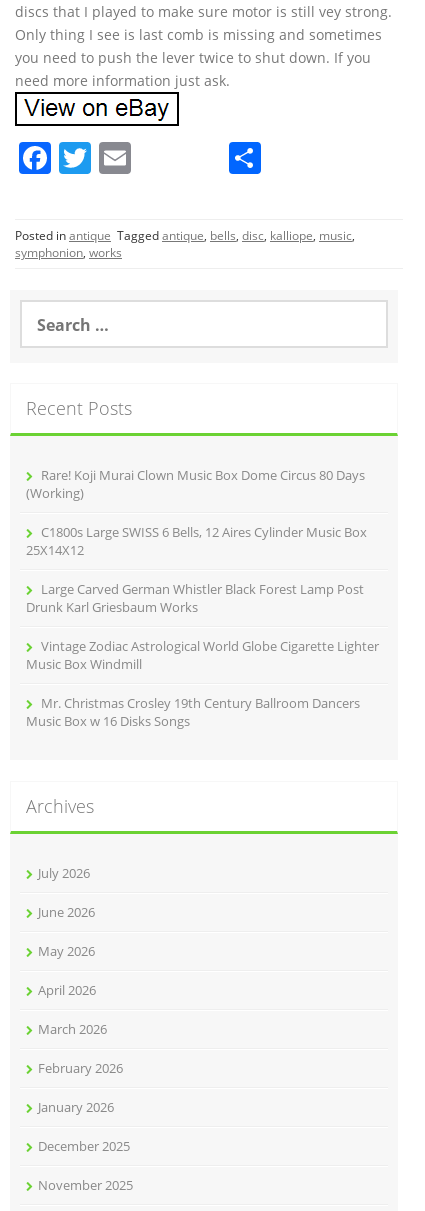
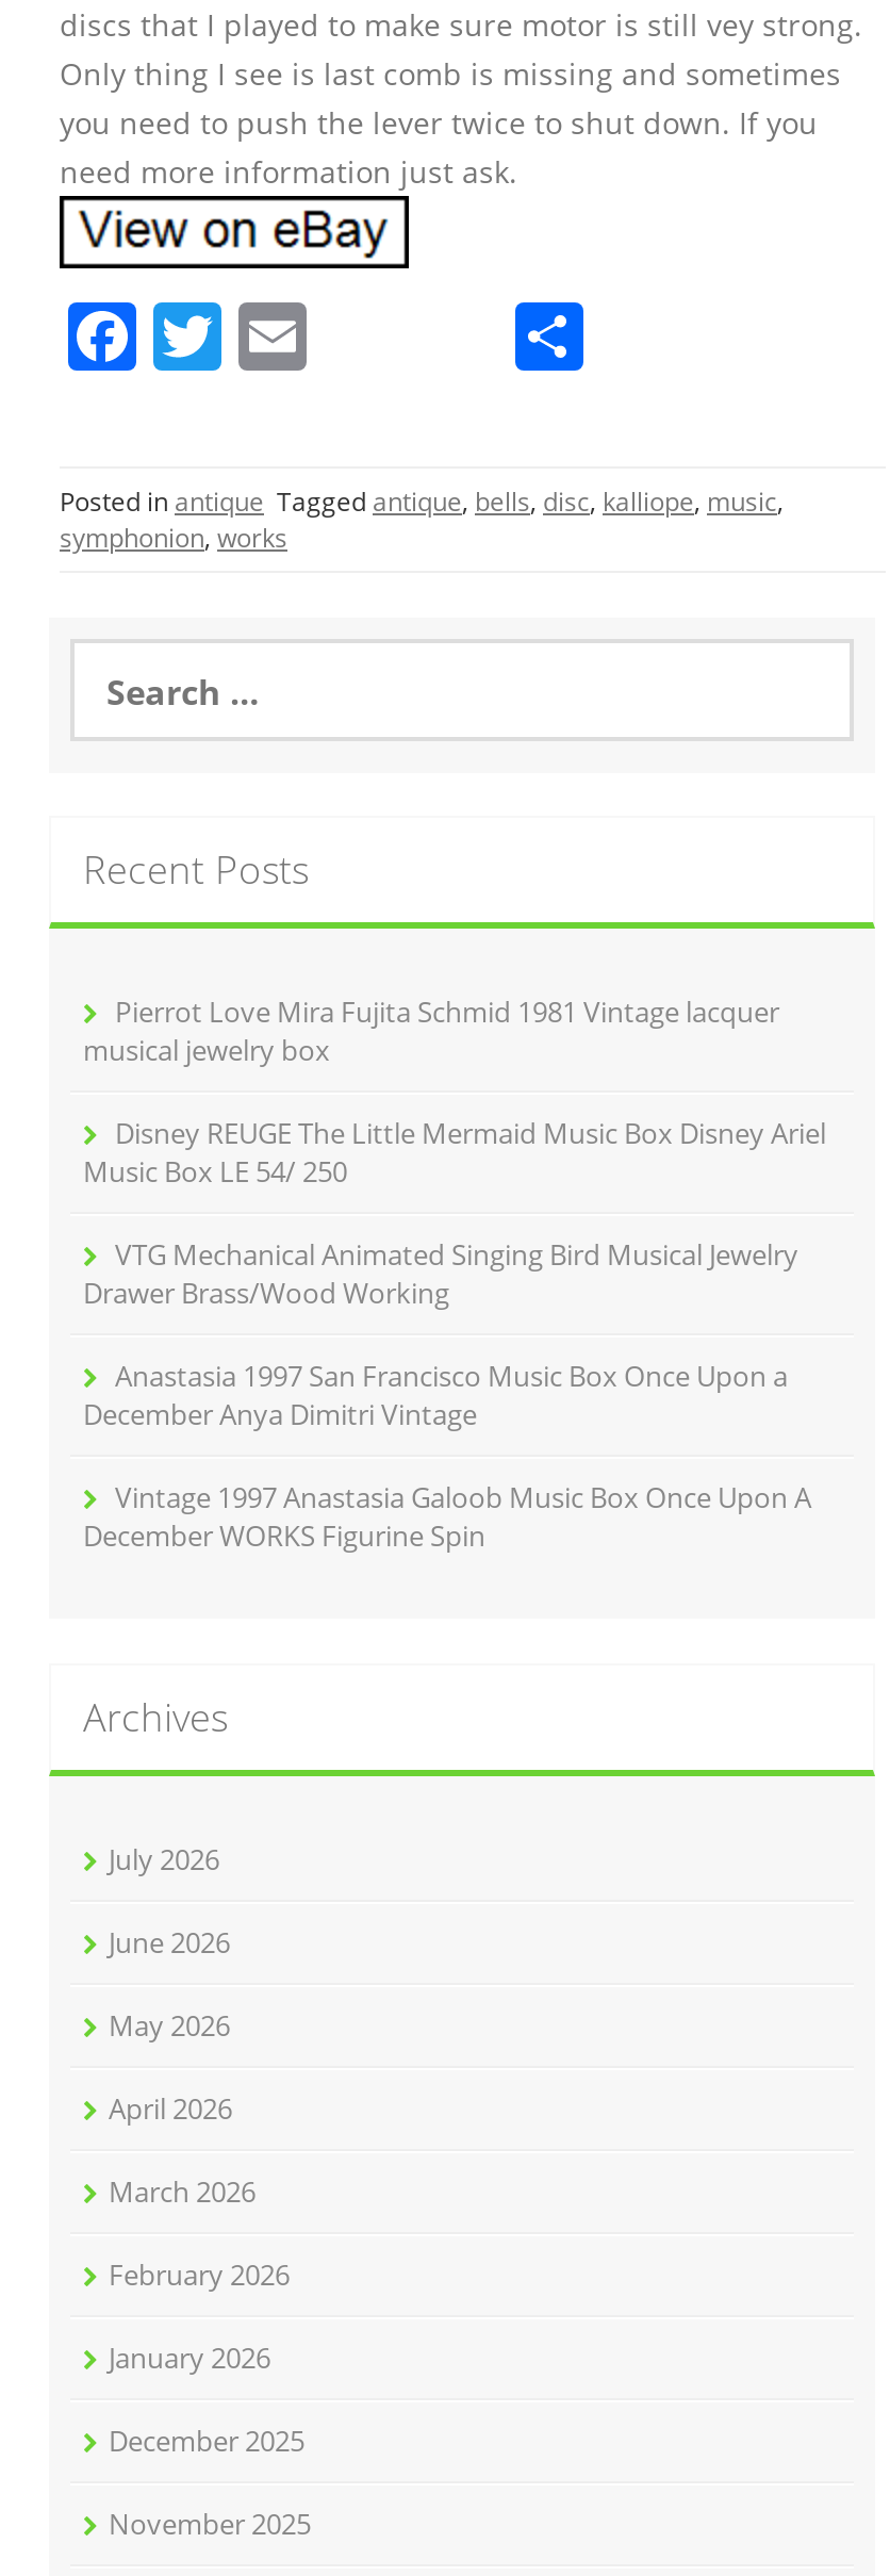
- Rare! Koji Murai Clown Music Box Dome Circus 80 Days
- (Working)
+ Pierrot Love Mira Fujita Schmid 1981 Vintage lacquer
+ musical jewelry box

- C1800s Large SWISS 6 Bells, 12 Aires Cylinder Music Box
- 25X14X12
+ Disney REUGE The Little Mermaid Music Box Disney Ariel
+ Music Box LE 54/ 250

- Large Carved German Whistler Black Forest Lamp Post
- Drunk Karl Griesbaum Works
+ VTG Mechanical Animated Singing Bird Musical Jewelry
+ Drawer Brass/Wood Working

- Vintage Zodiac Astrological World Globe Cigarette Lighter
- Music Box Windmill
+ Anastasia 1997 San Francisco Music Box Once Upon a
+ December Anya Dimitri Vintage

- Mr. Christmas Crosley 19th Century Ballroom Dancers
- Music Box w 16 Disks Songs
+ Vintage 1997 Anastasia Galoob Music Box Once Upon A
+ December WORKS Figurine Spin
